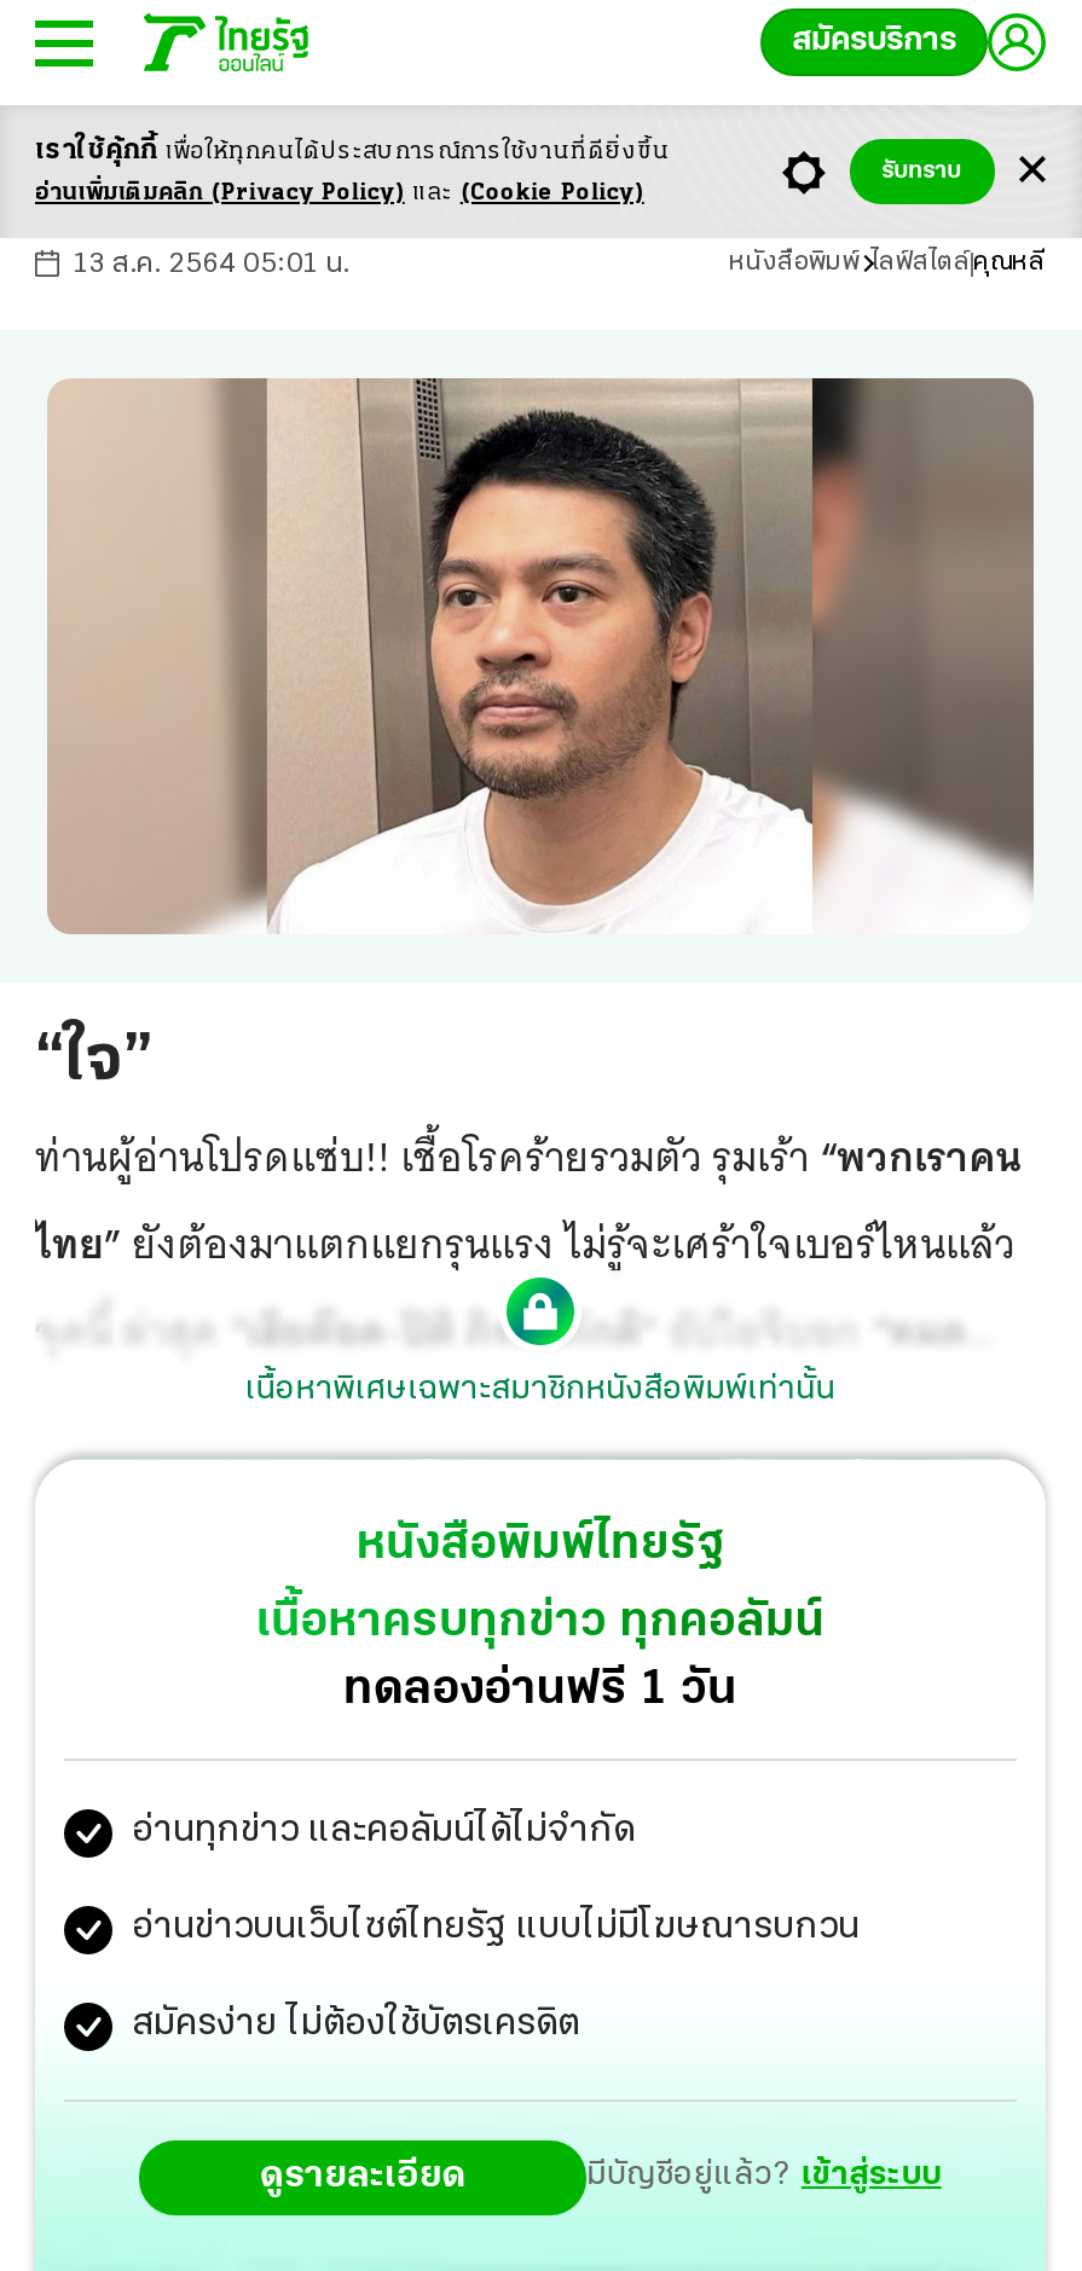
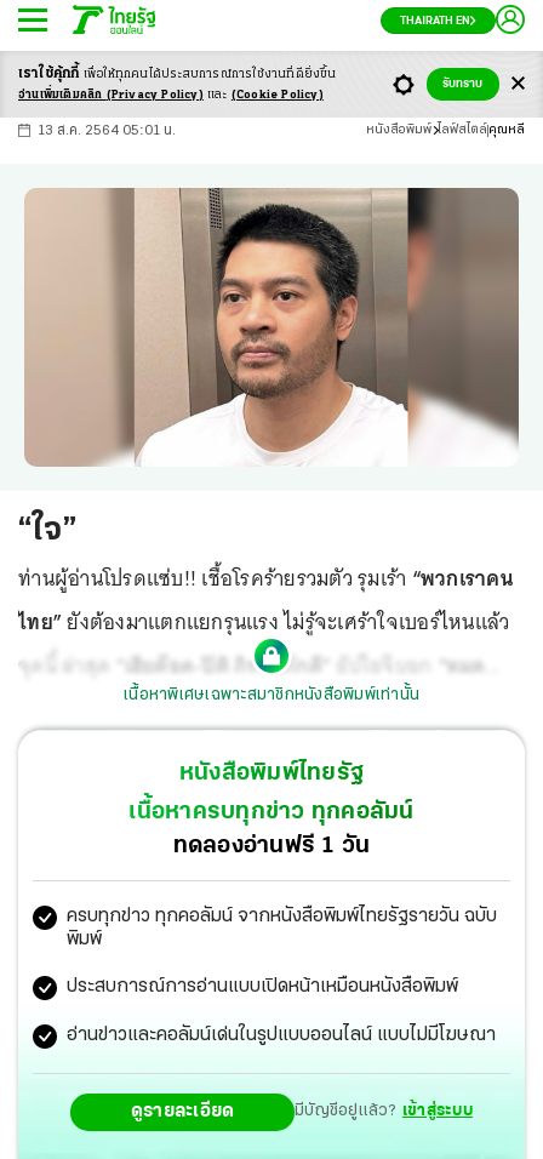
- สมัครบริการ
+ THAIRATH EN

- อ่านทุกข่าว และคอลัมน์ได้ไม่จำกัด
+ ครบทุกข่าว ทุกคอลัมน์ จากหนังสือพิมพ์ไทยรัฐรายวัน ฉบับ
+ พิมพ์

- อ่านข่าวบนเว็บไซต์ไทยรัฐ แบบไม่มีโฆษณารบกวน
+ ประสบการณ์การอ่านแบบเปิดหน้าเหมือนหนังสือพิมพ์

- สมัครง่าย ไม่ต้องใช้บัตรเครดิต
+ อ่านข่าวและคอลัมน์เด่นในรูปแบบออนไลน์ แบบไม่มีโฆษณา
